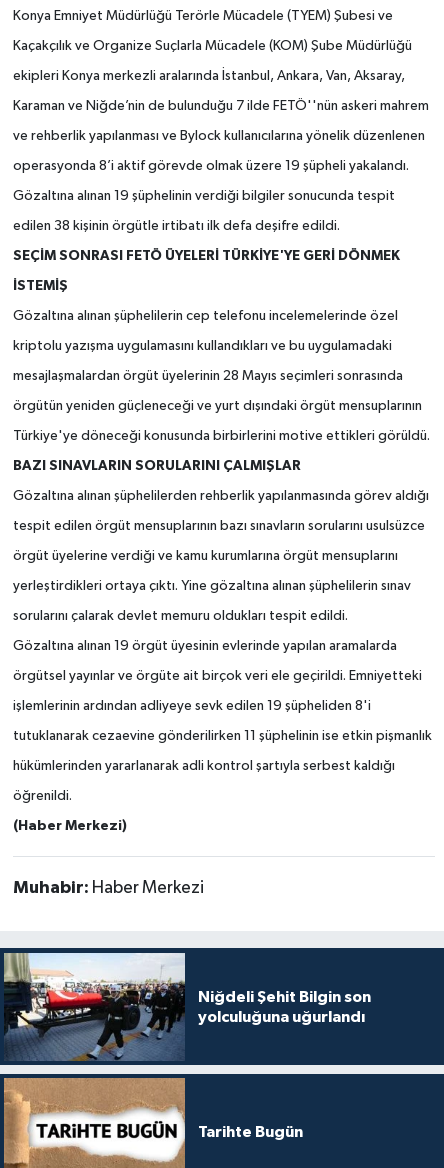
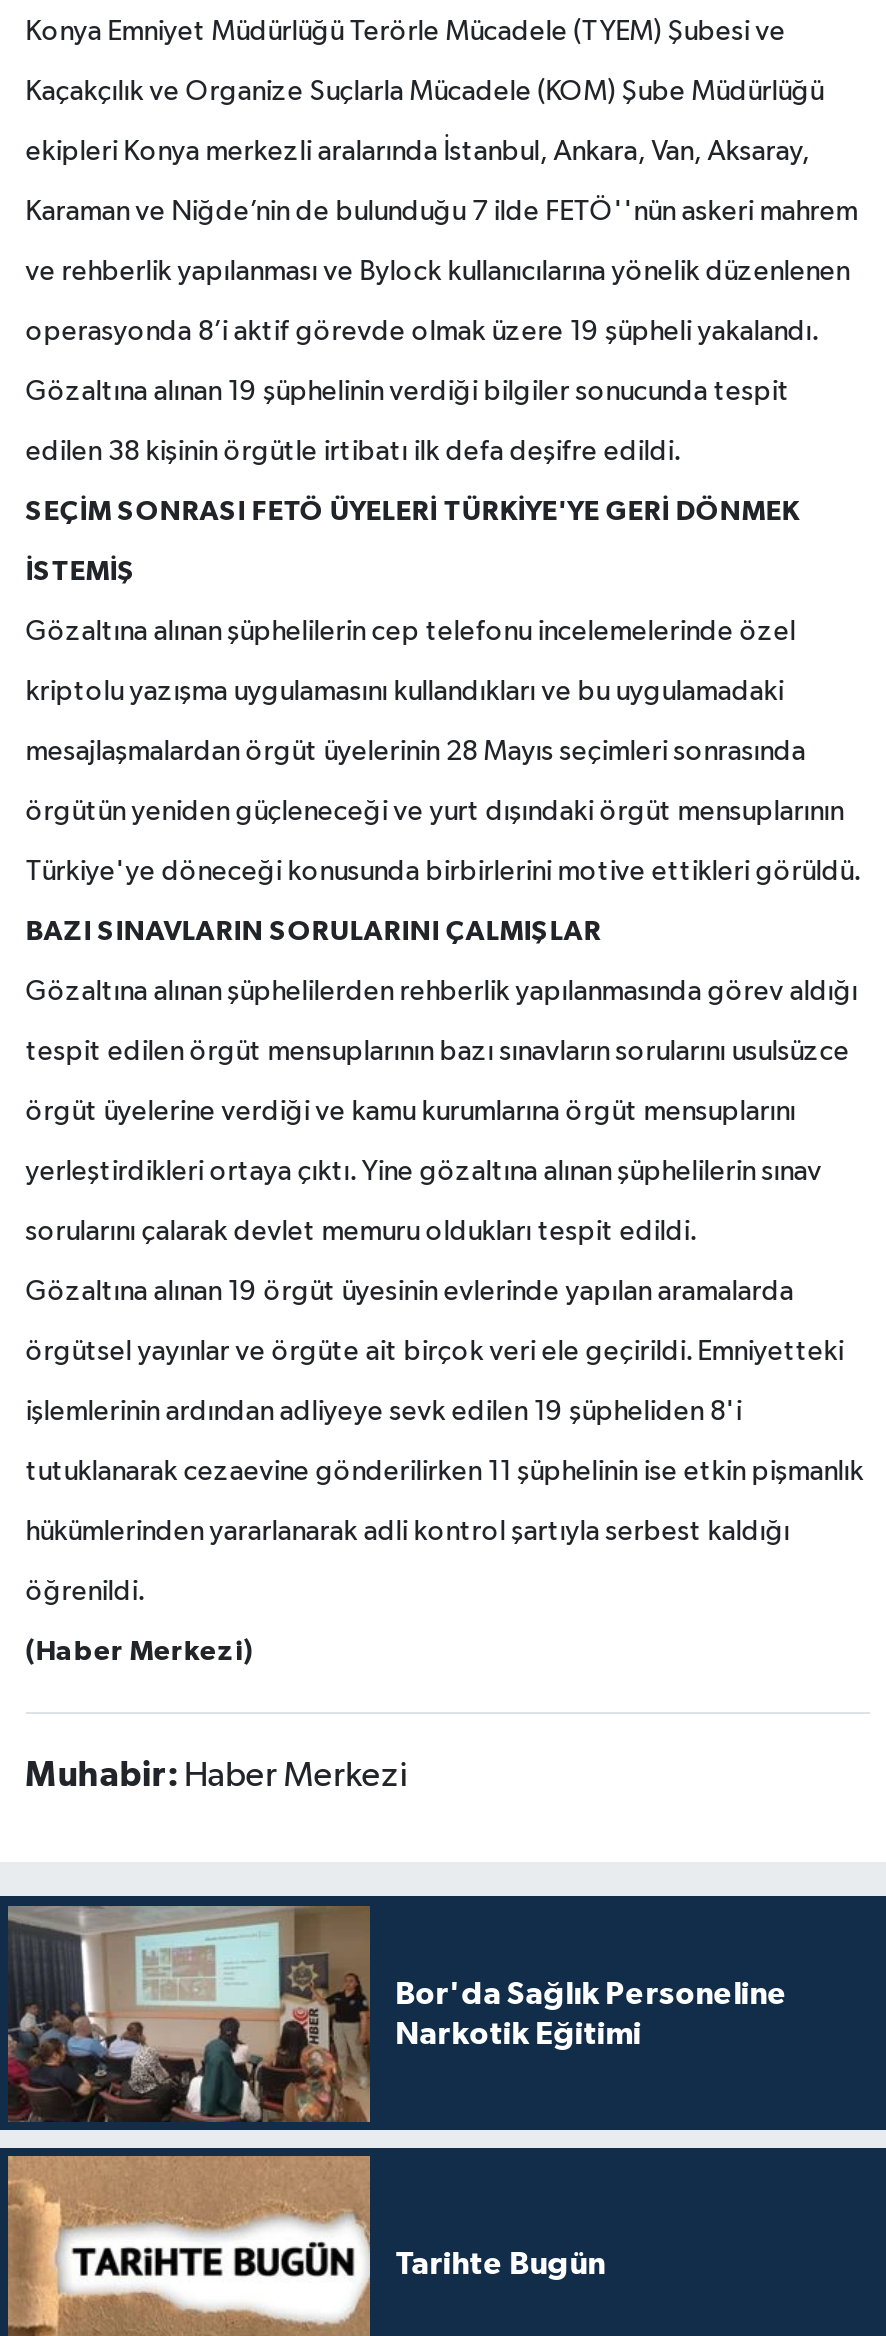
- [image]
- Niğdeli Şehit Bilgin son
- yolculuğuna uğurlandı
+ [image]
+ Bor'da Sağlık Personeline
+ Narkotik Eğitimi
